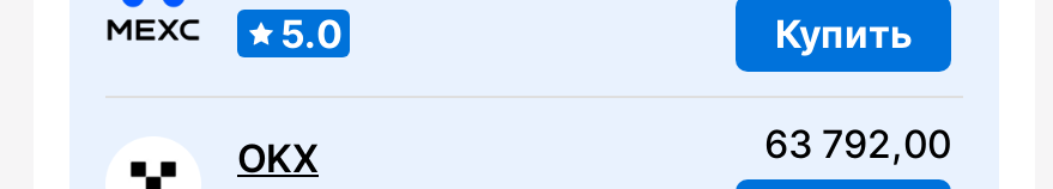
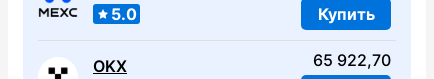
- 63 792,00
+ 65 922,70
